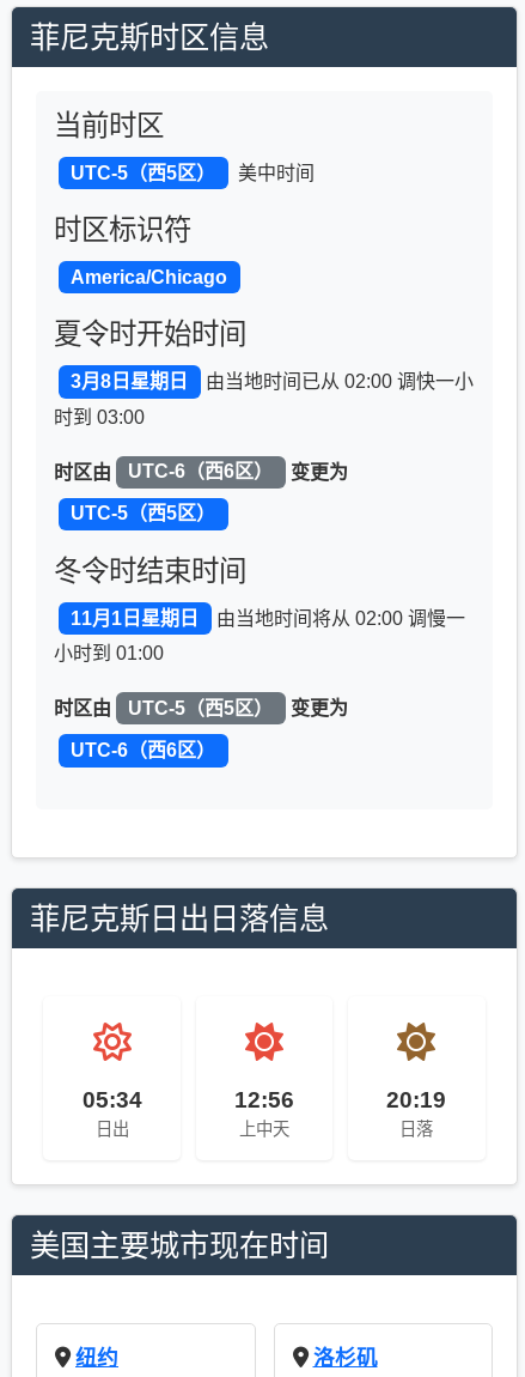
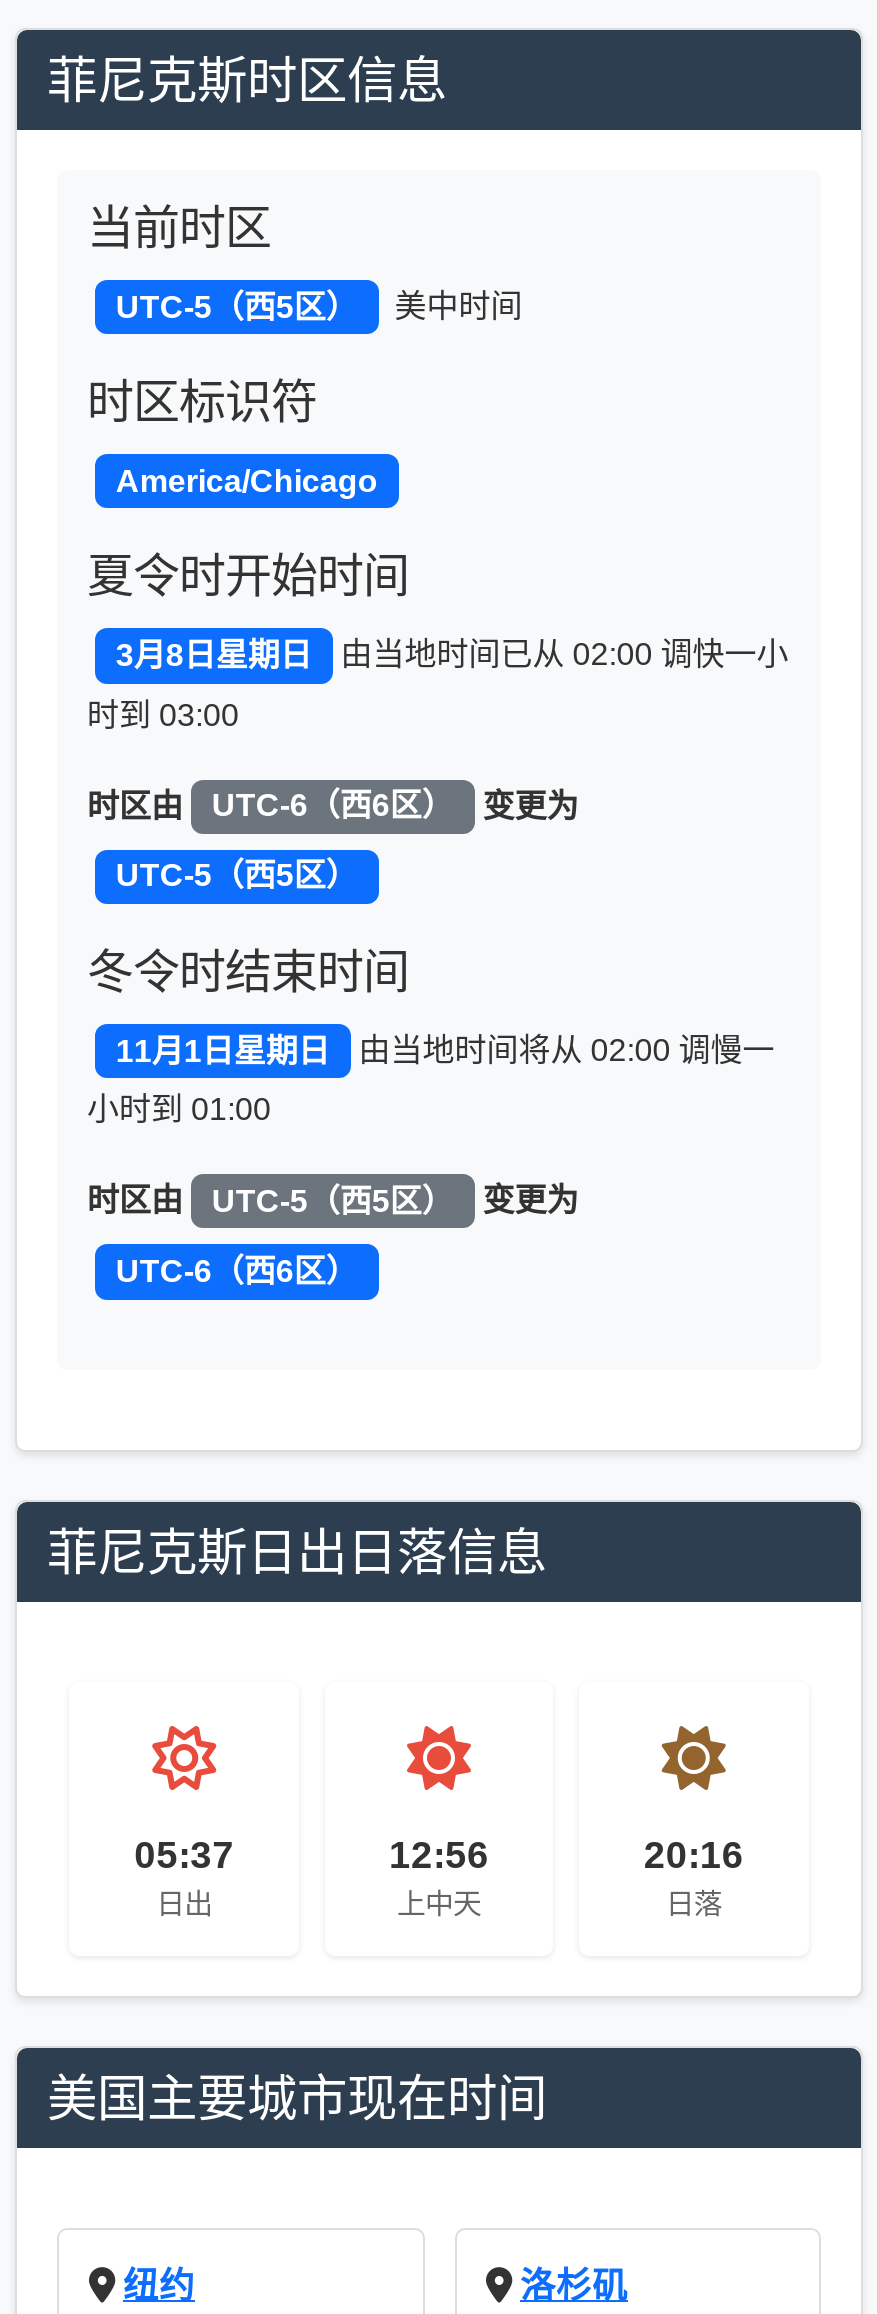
- 05:34
+ 05:37

- 20:19
+ 20:16
